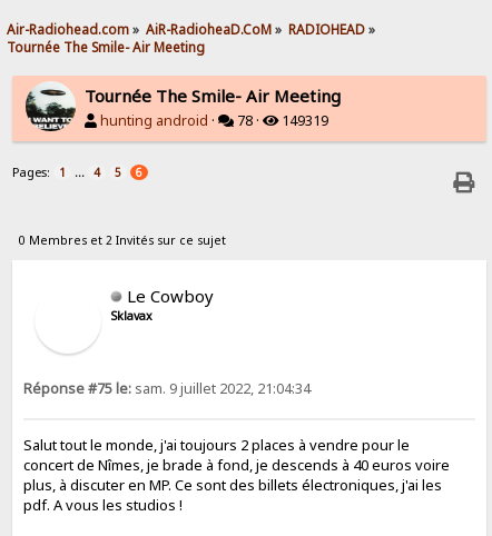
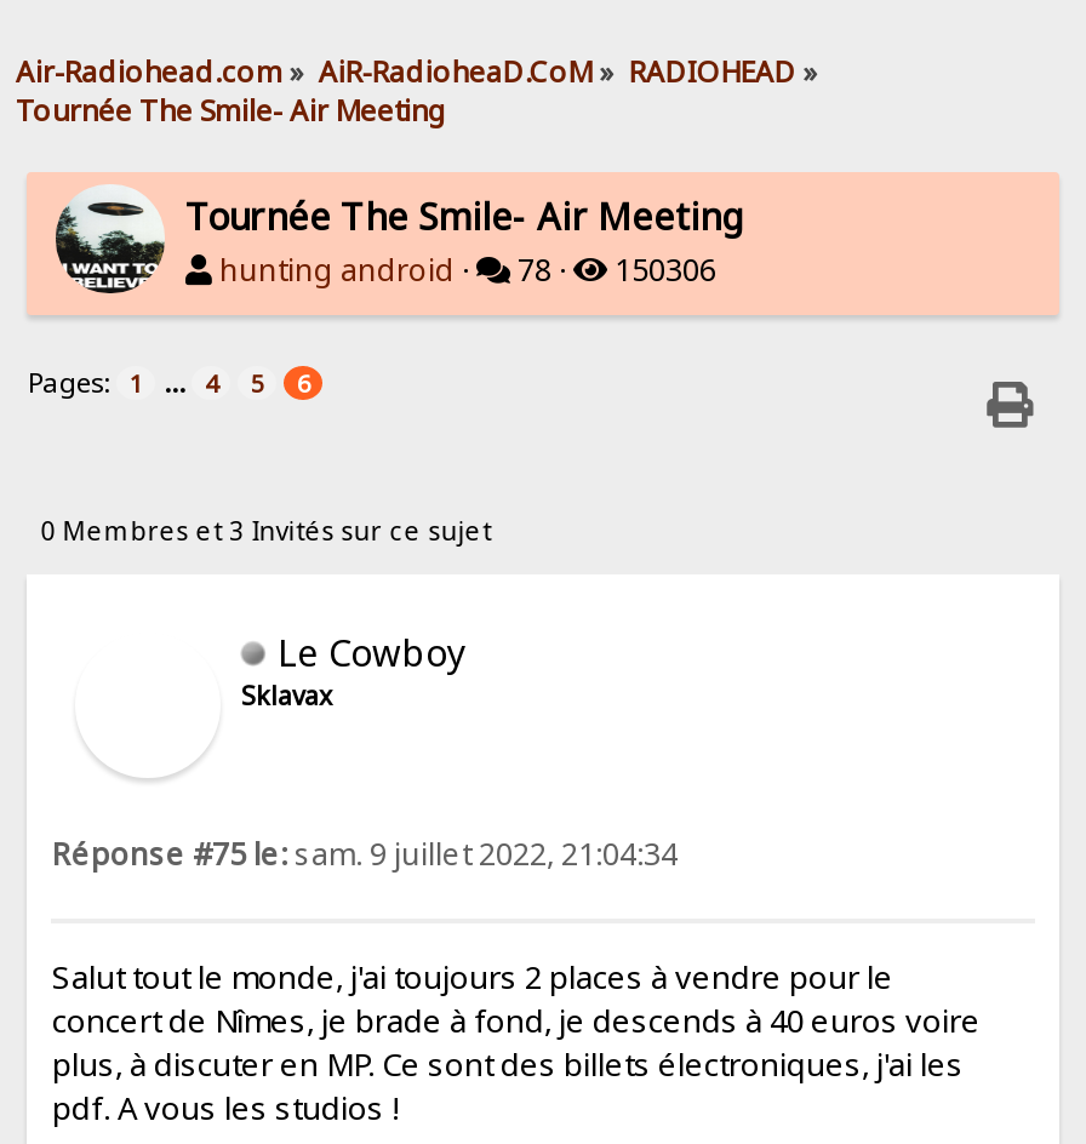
- 149319
+ 150306

- 0 Membres et 2 Invités sur ce sujet
+ 0 Membres et 3 Invités sur ce sujet
